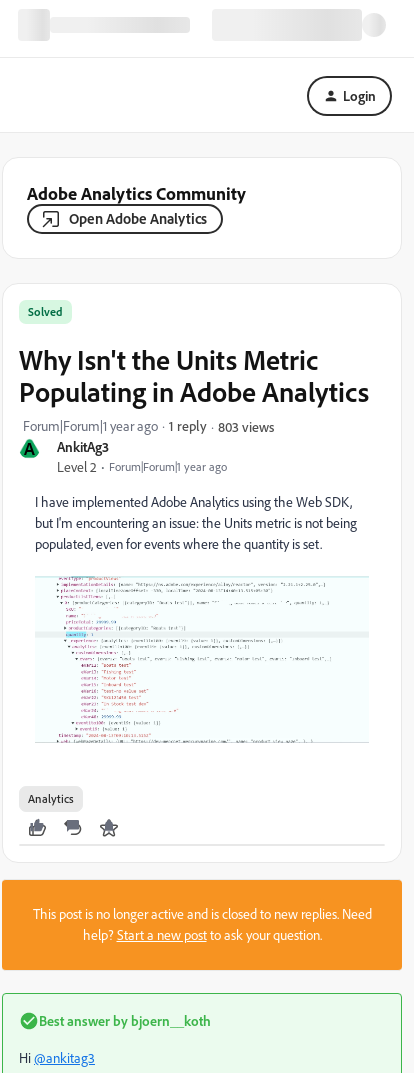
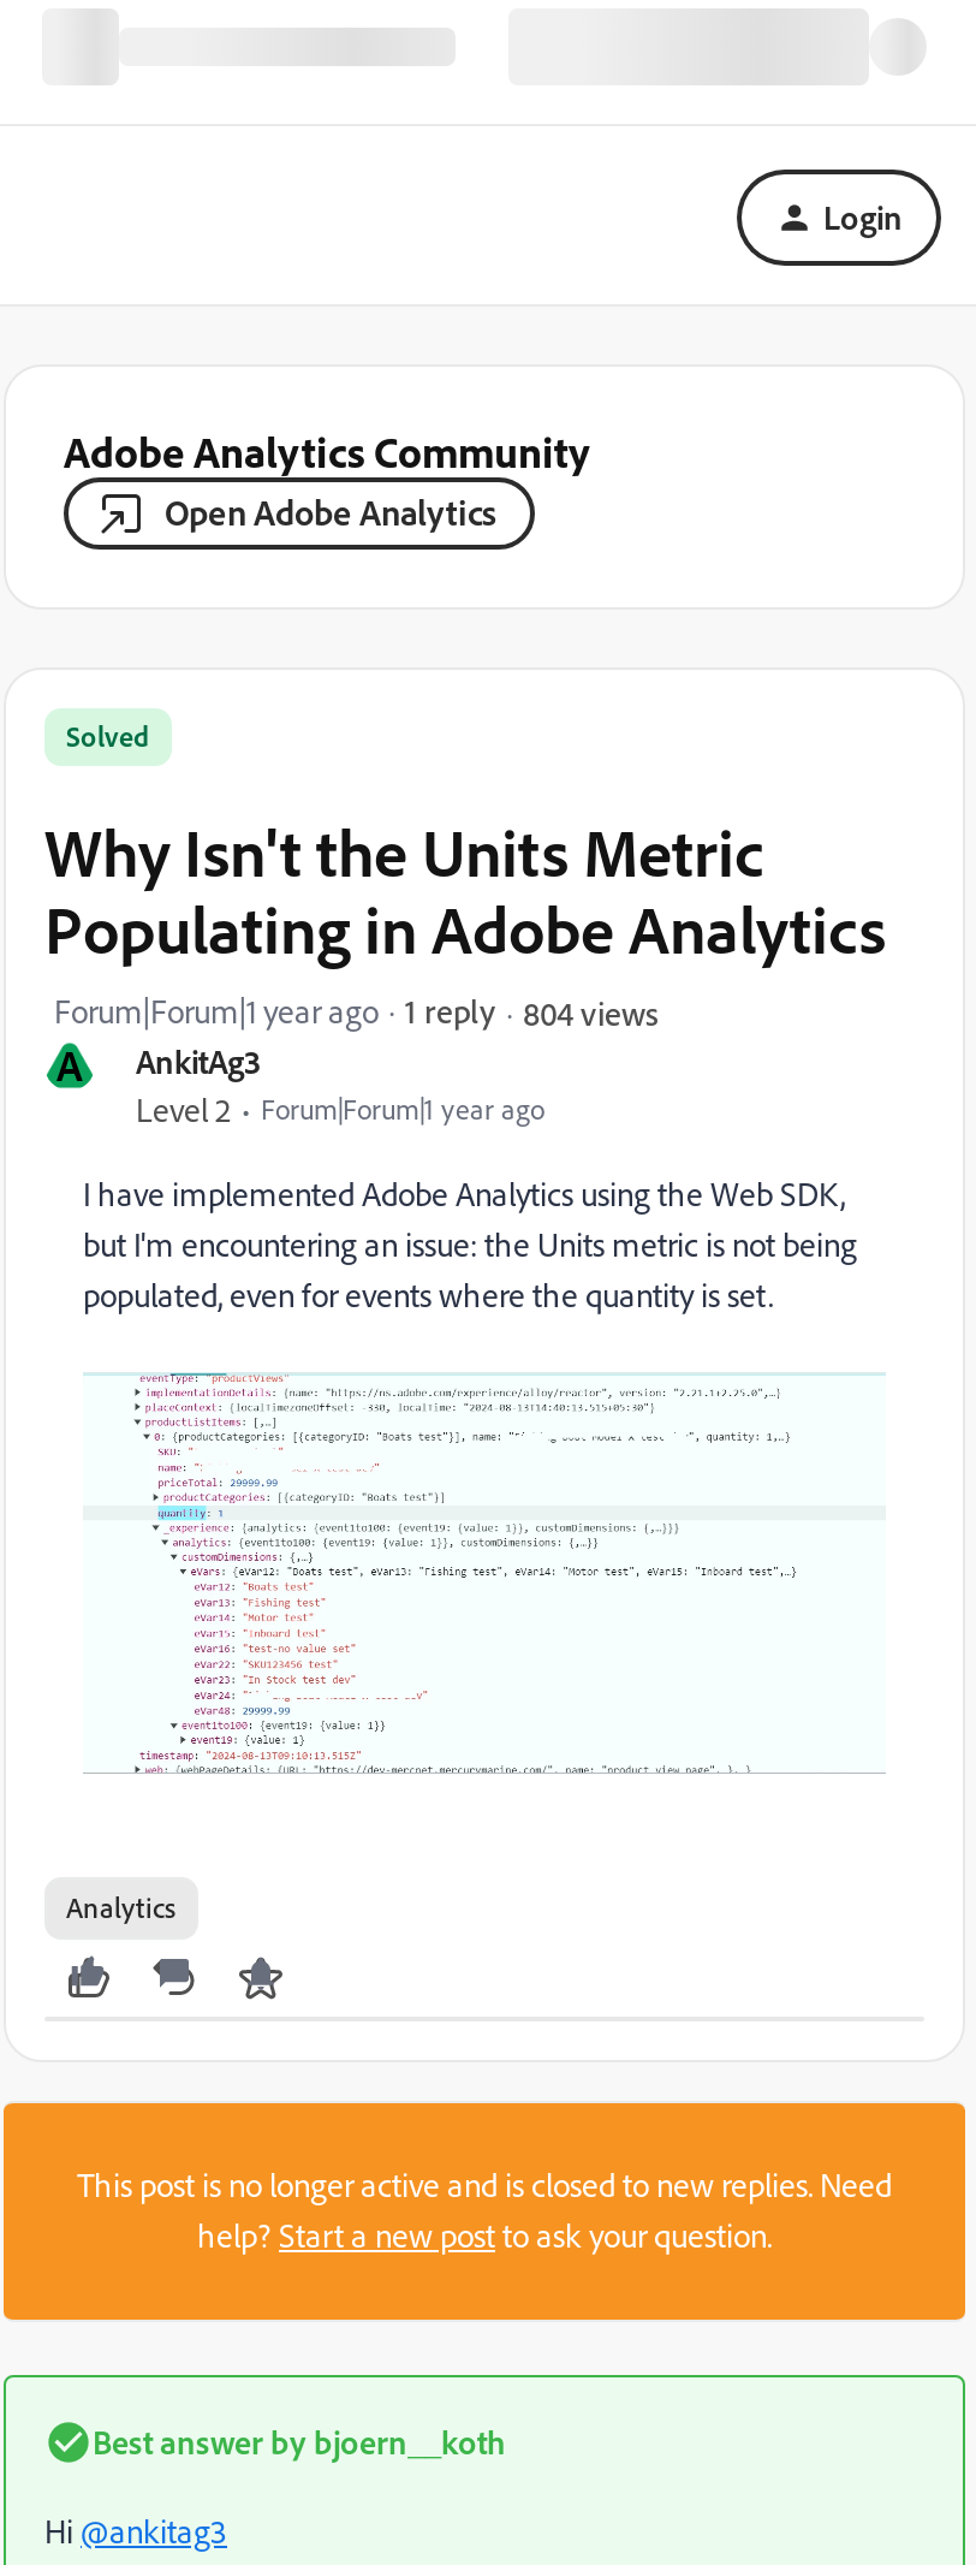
- 803 views
+ 804 views
